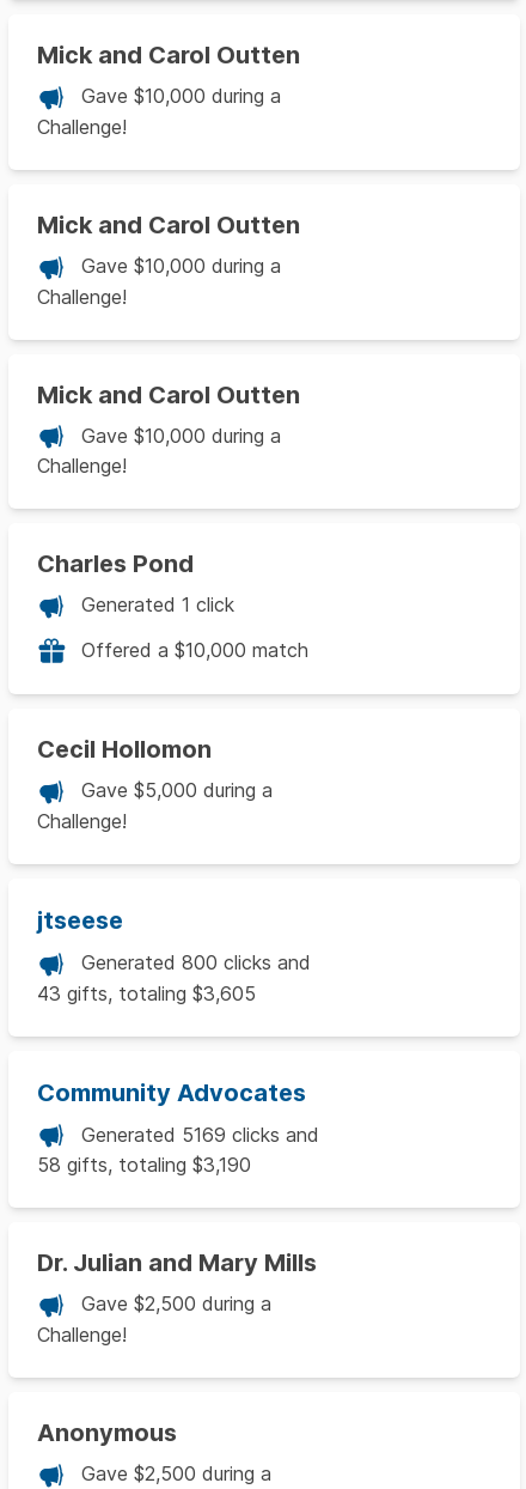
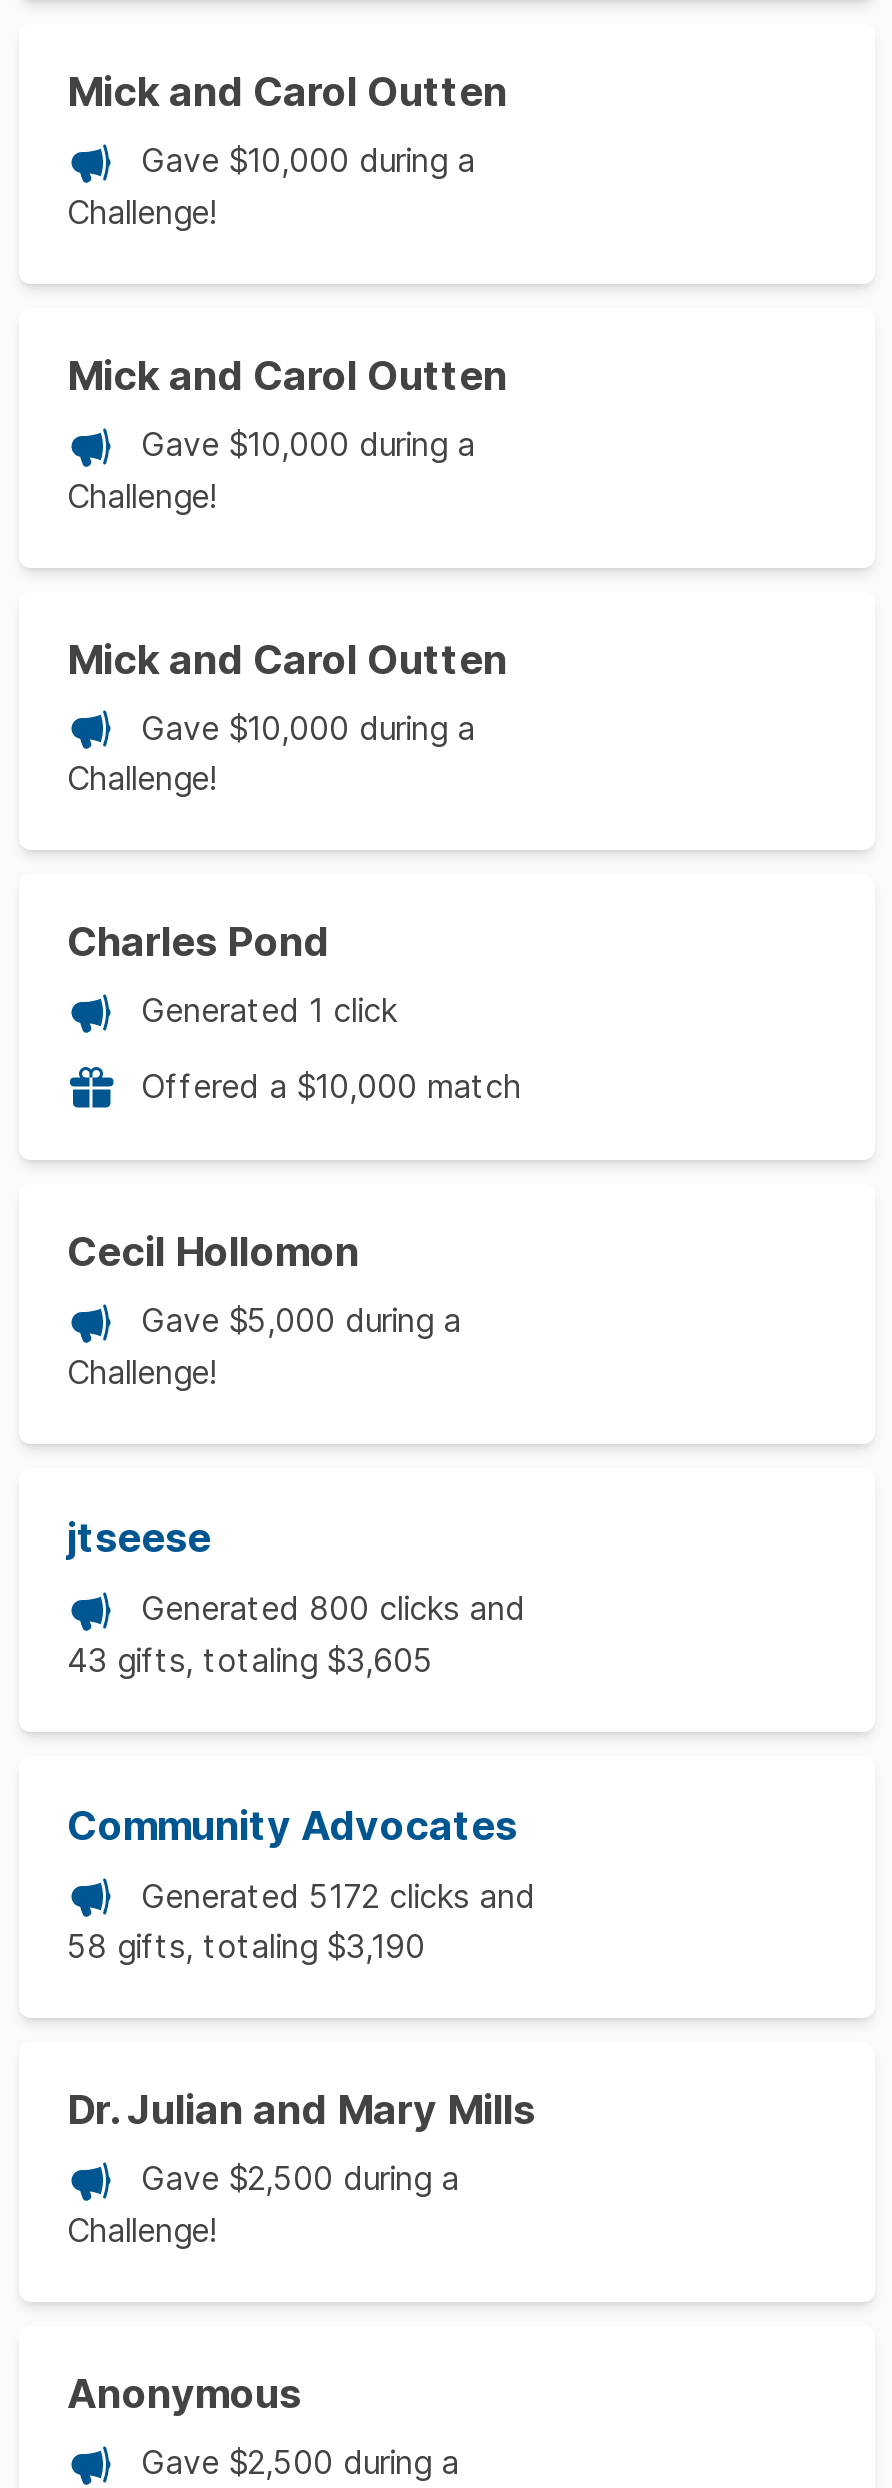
- Generated 5169 clicks and
+ Generated 5172 clicks and
